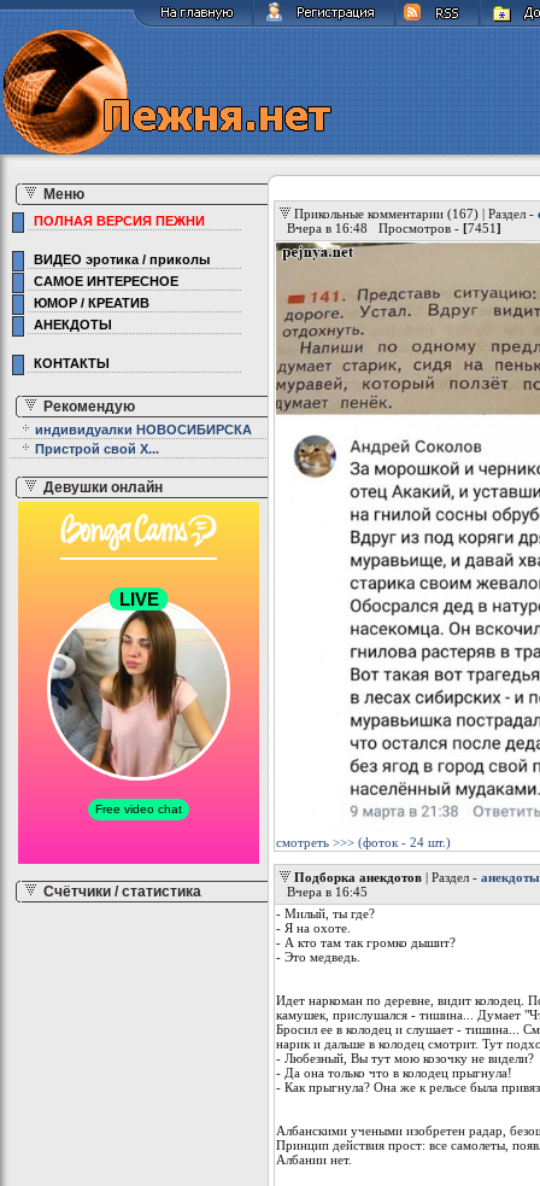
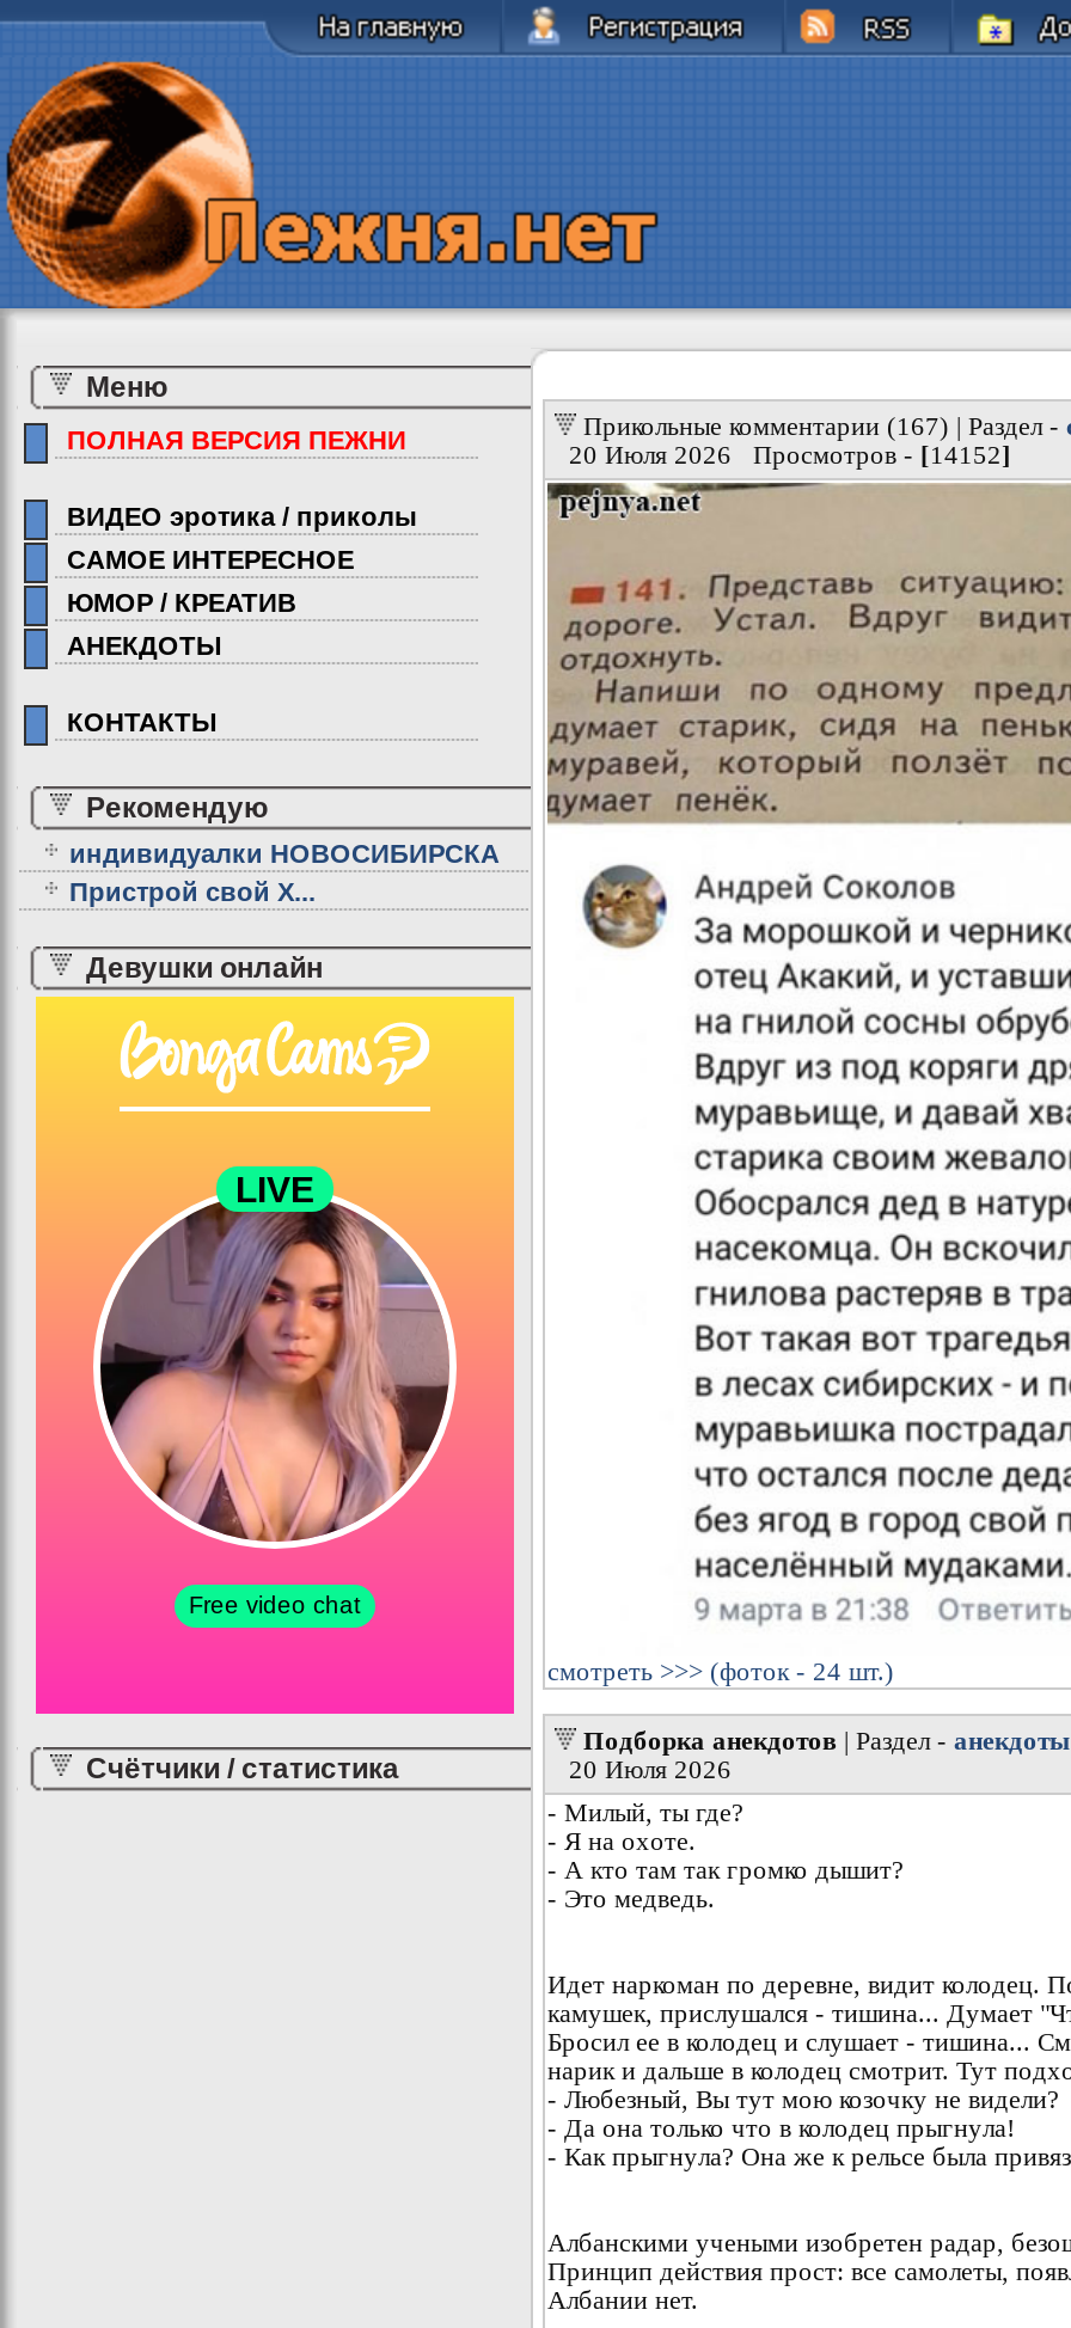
- Вчера в 16:48 Просмотров - [7451]
+ 20 Июля 2026 Просмотров - [14152]

- [image]
+ [image]

- Вчера в 16:45
+ 20 Июля 2026
